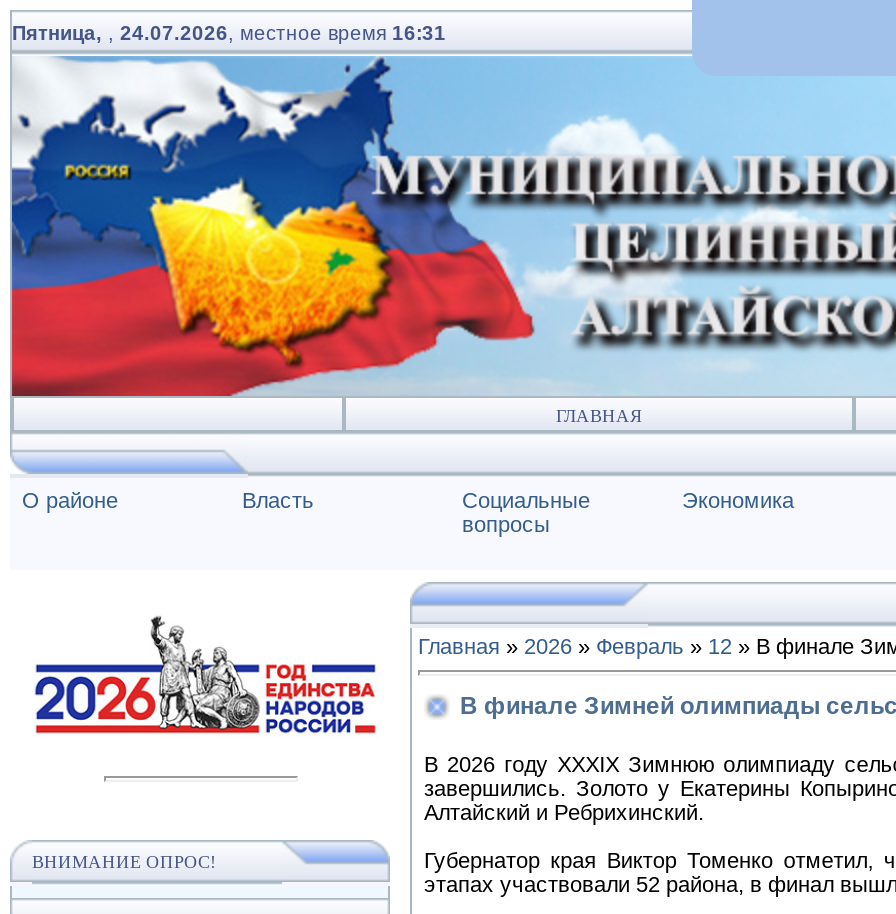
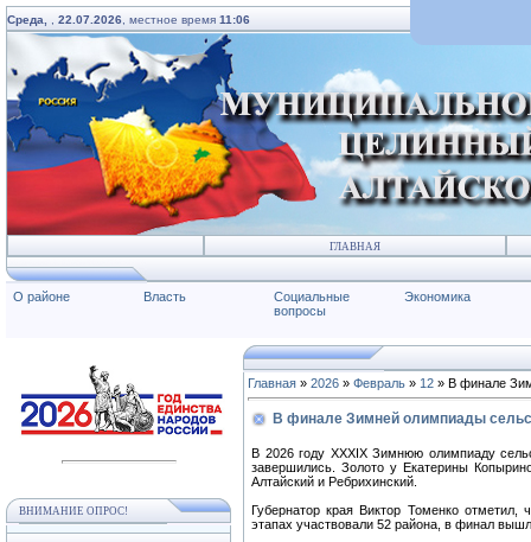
- Пятница,, 24.07.2026, местное время 16:31
+ Среда,, 22.07.2026, местное время 11:06
